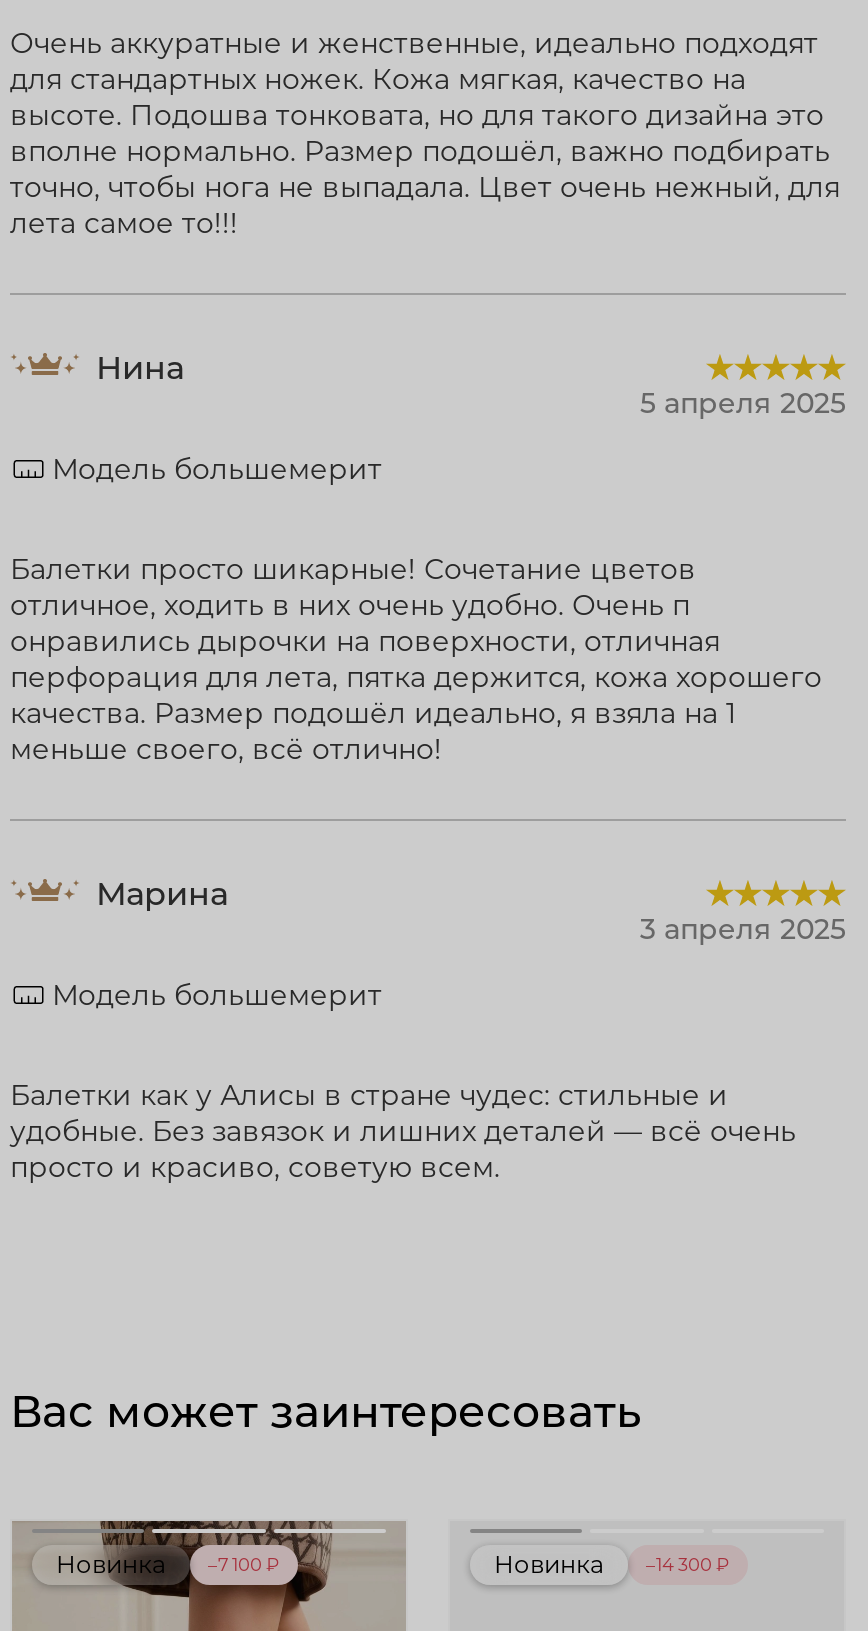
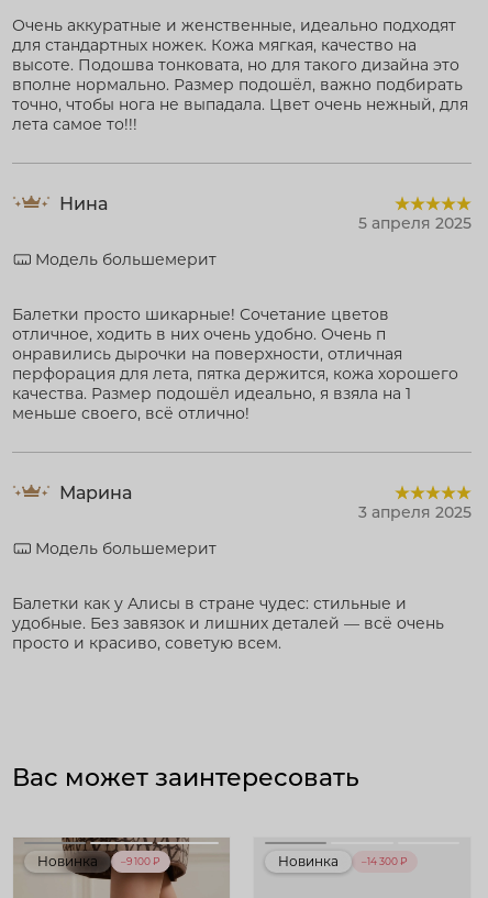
- –7 100 ₽
+ –9 100 ₽
